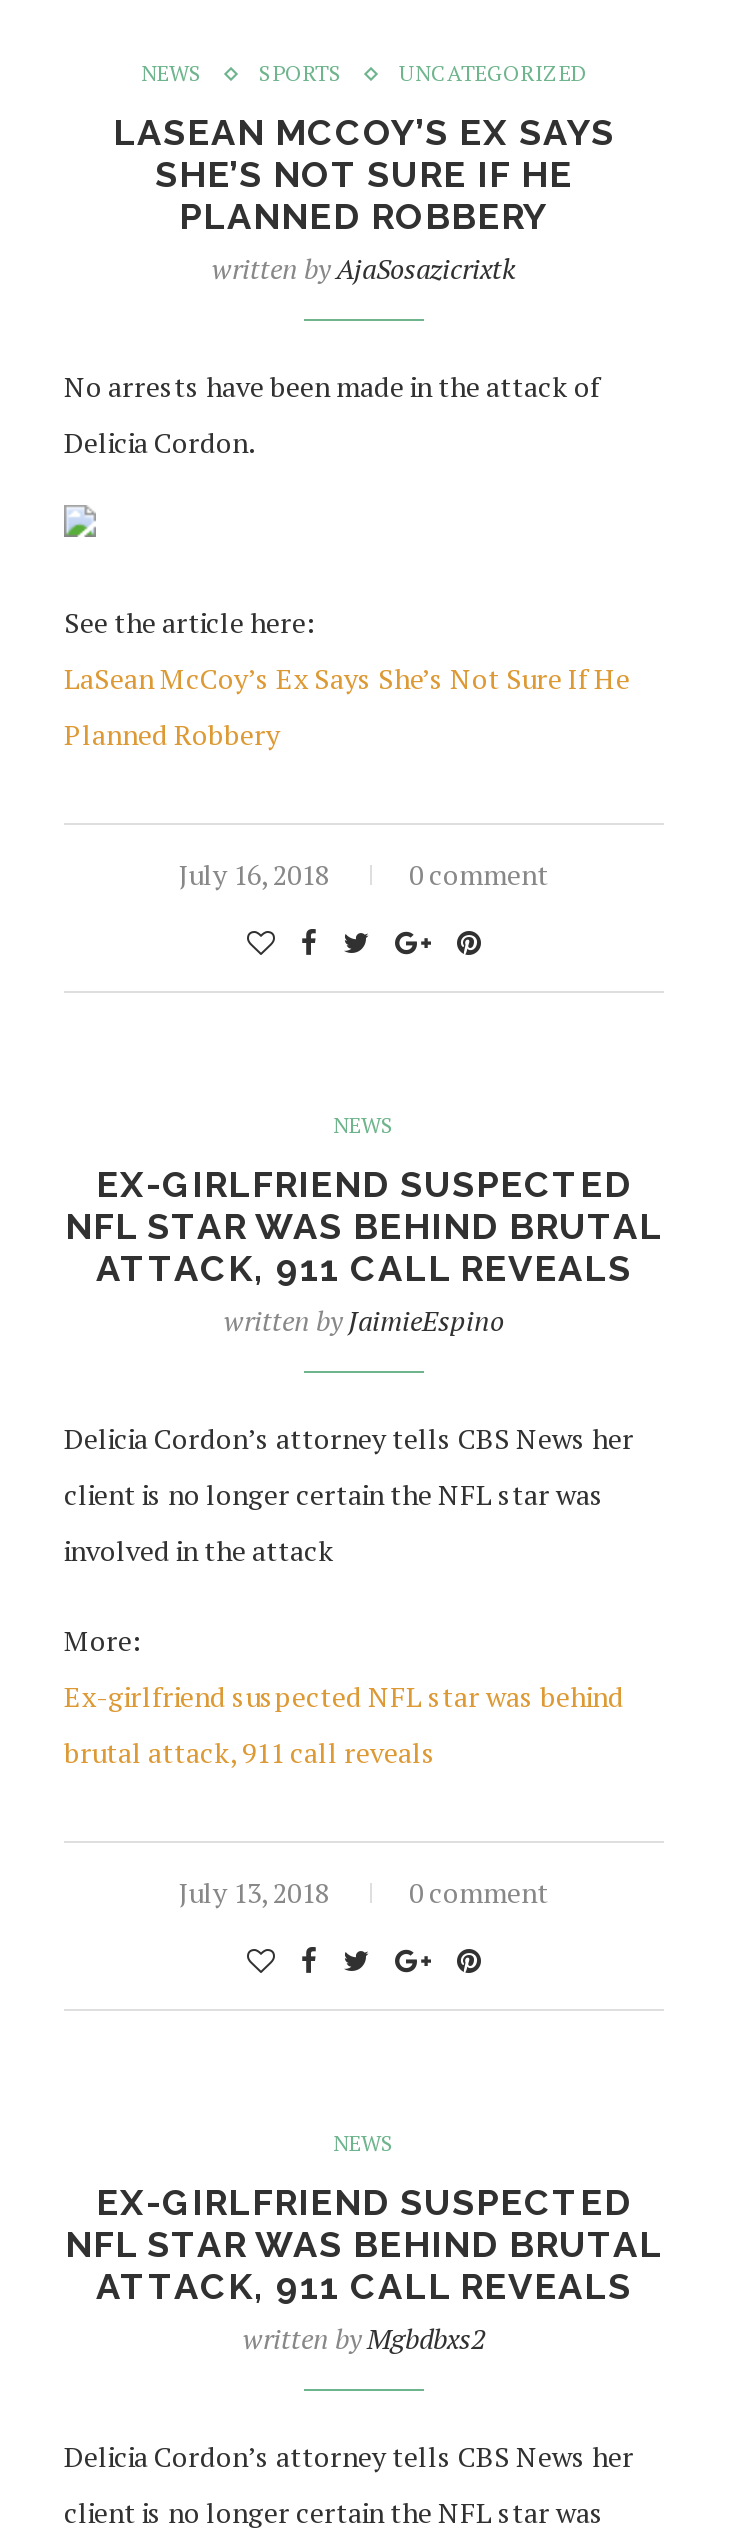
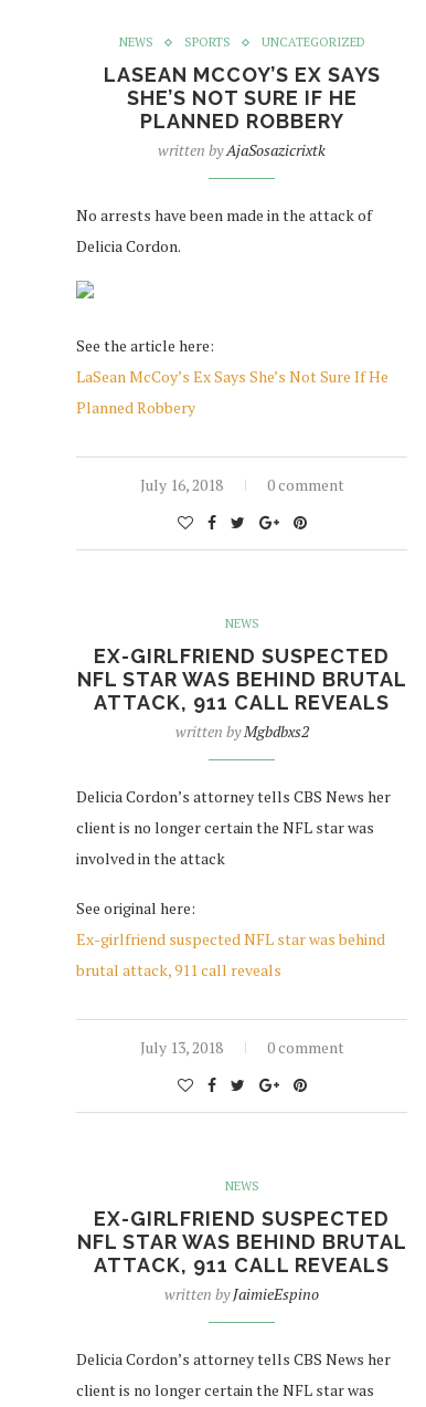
- written by JaimieEspino
+ written by Mgbdbxs2

- More:
+ See original here:

- written byMgbdbxs2
+ written byJaimieEspino
